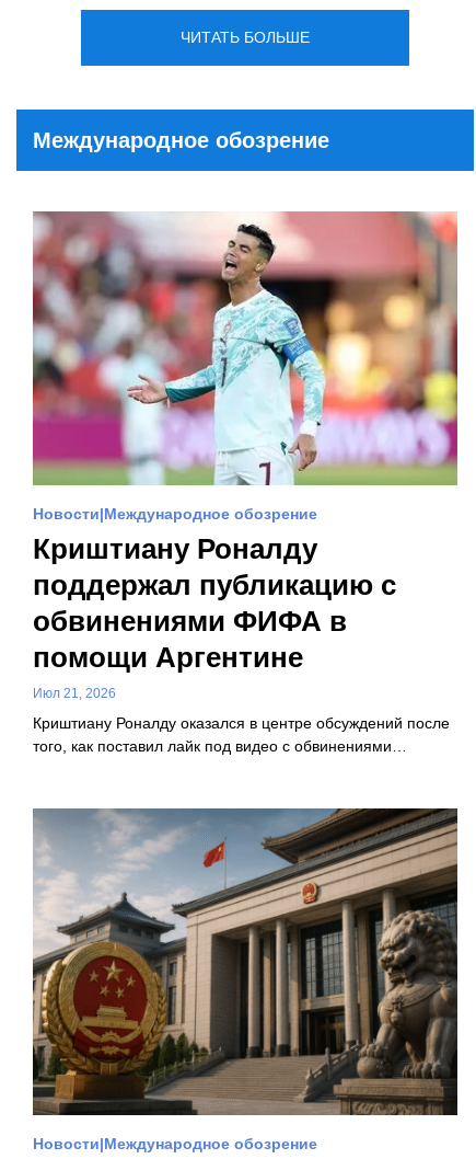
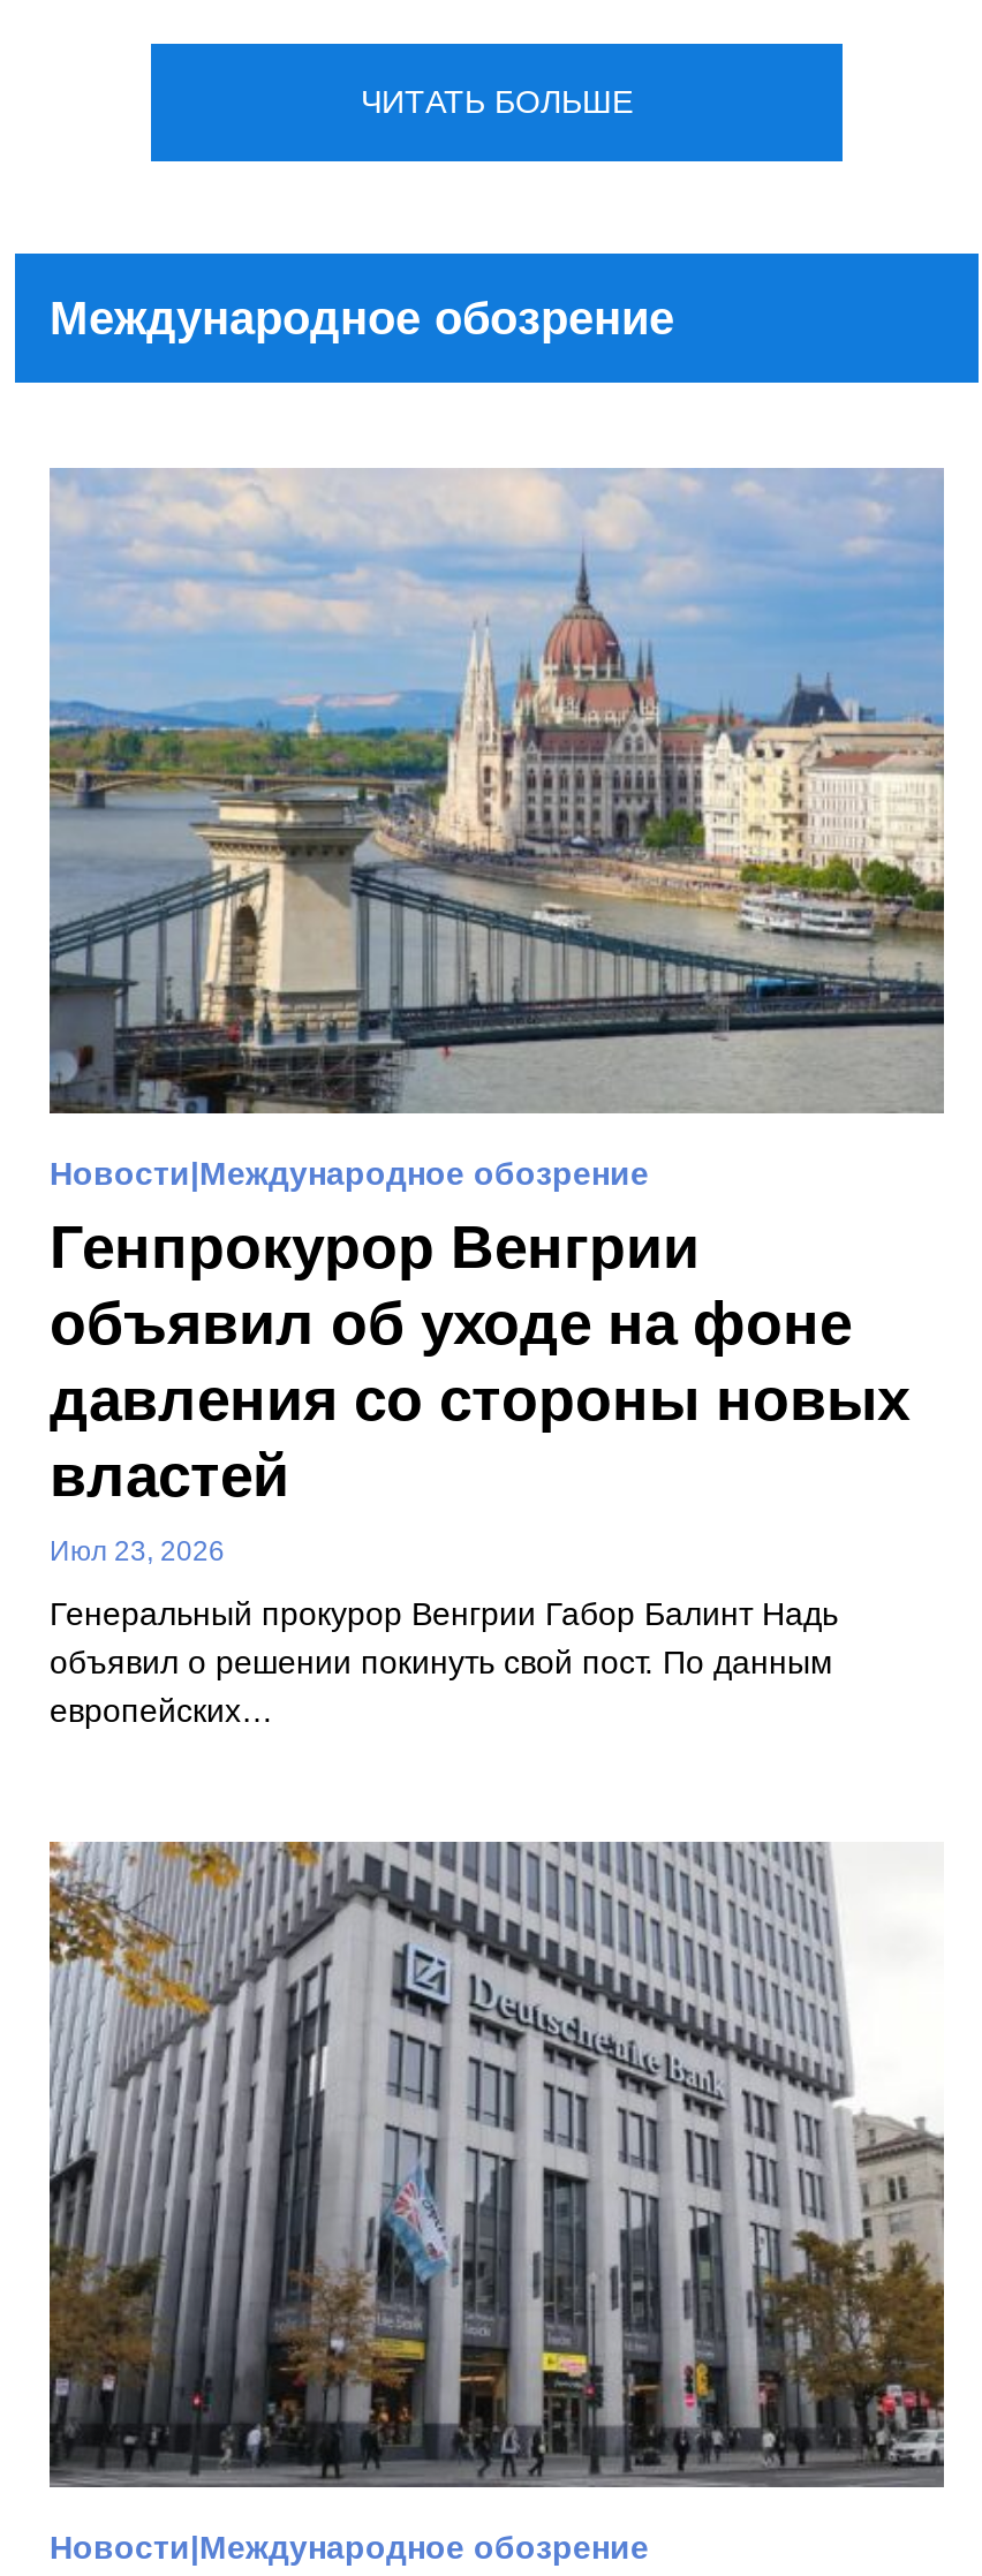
- [image]
+ [image]

- Криштиану Роналду
- поддержал публикацию с
- обвинениями ФИФА в
- помощи Аргентине
- Июл 21, 2026
+ Генпрокурор Венгрии
+ объявил об уходе на фоне
+ давления со стороны новых
+ властей
+ Июл 23, 2026

- Криштиану Роналду оказался в центре обсуждений после
- того, как поставил лайк под видео с обвинениями…
+ Генеральный прокурор Венгрии Габор Балинт Надь
+ объявил о решении покинуть свой пост. По данным
+ европейских…

- [image]
+ [image]
